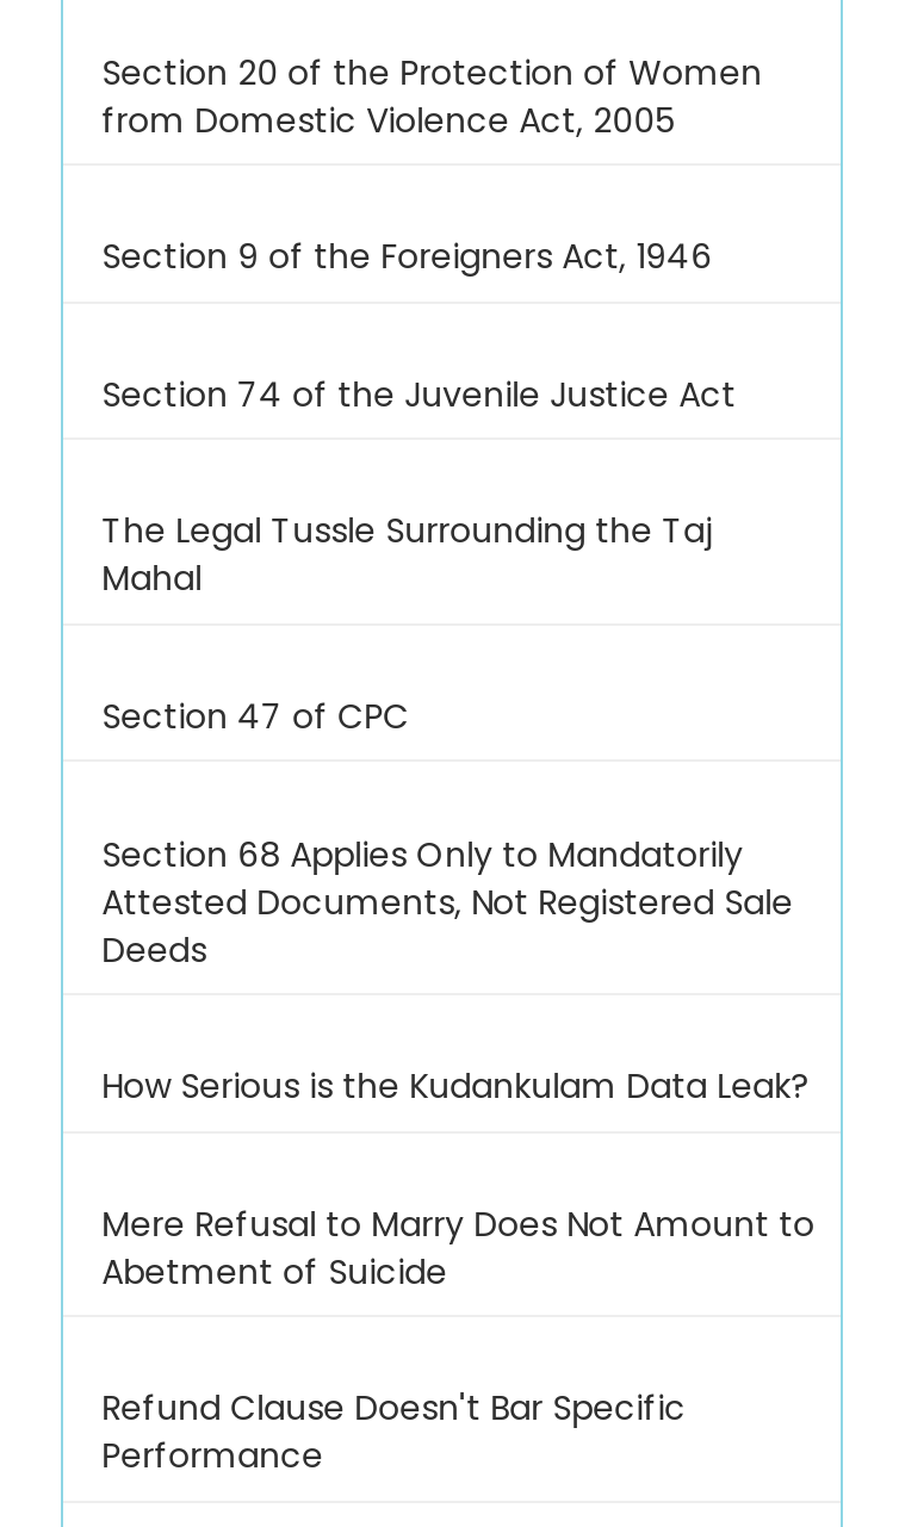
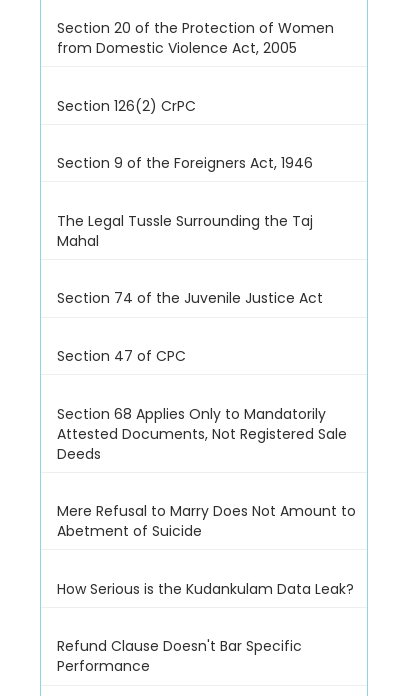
+ Section 126(2) CrPC

moved down: Section 74 of the Juvenile Justice Act

moved down: How Serious is the Kudankulam Data Leak?
